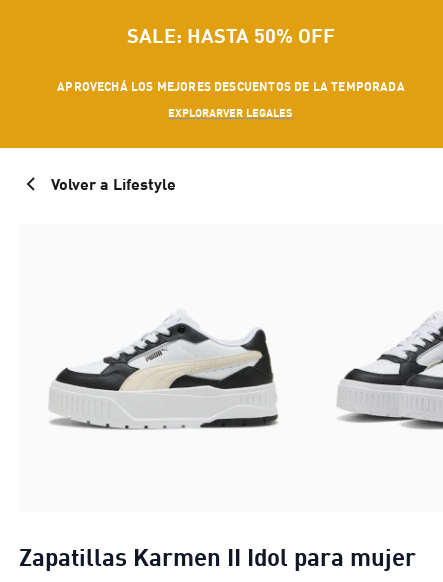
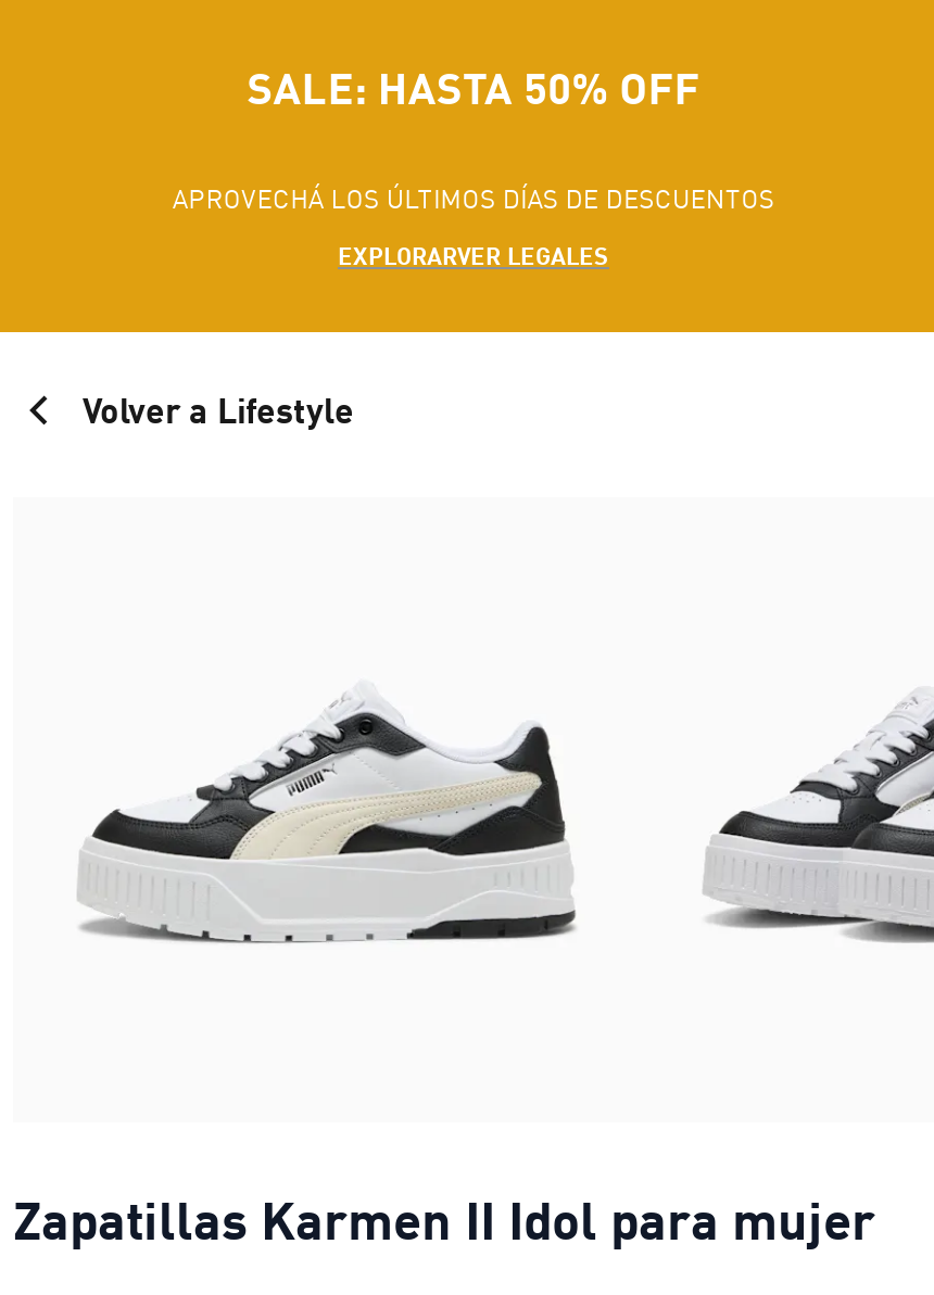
- APROVECHÁ LOS MEJORES DESCUENTOS DE LA TEMPORADA
+ APROVECHÁ LOS ÚLTIMOS DÍAS DE DESCUENTOS
